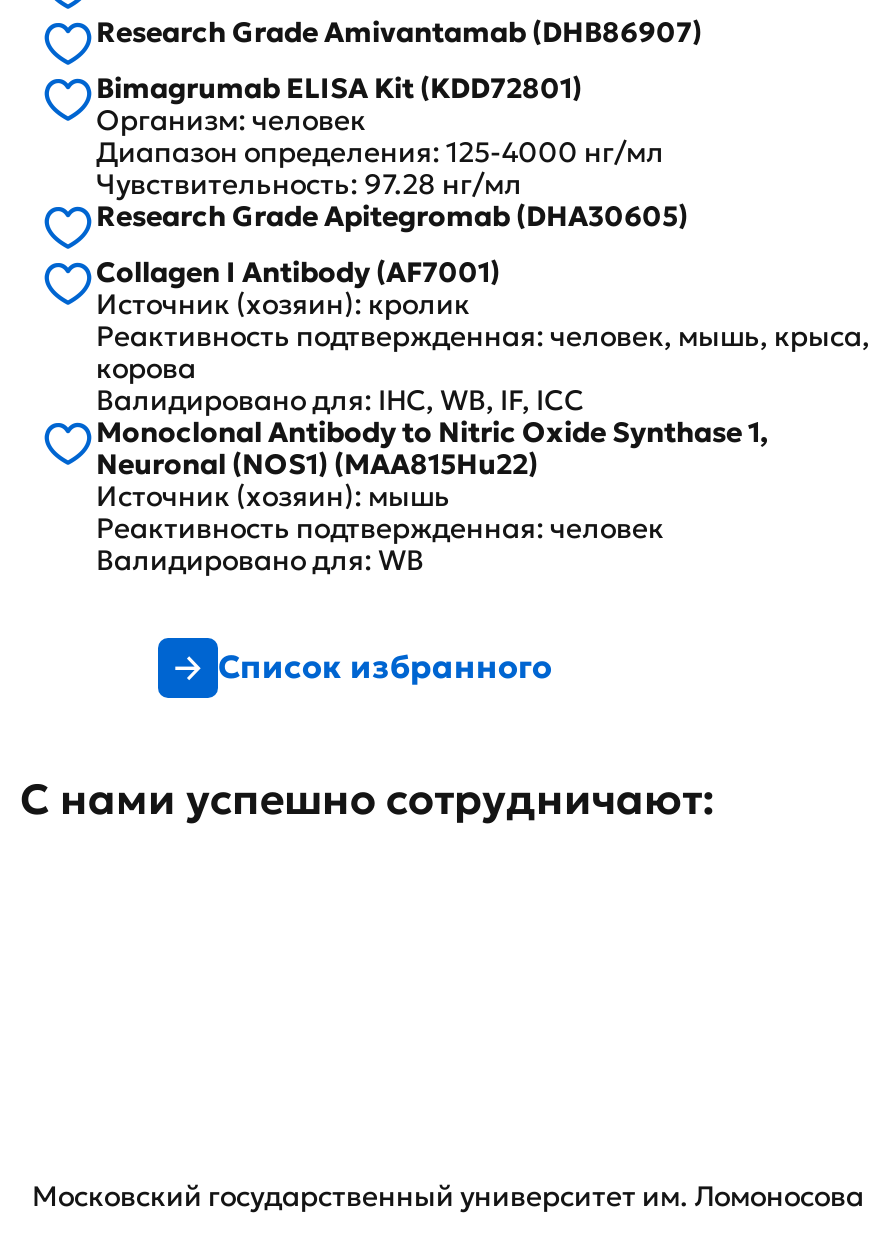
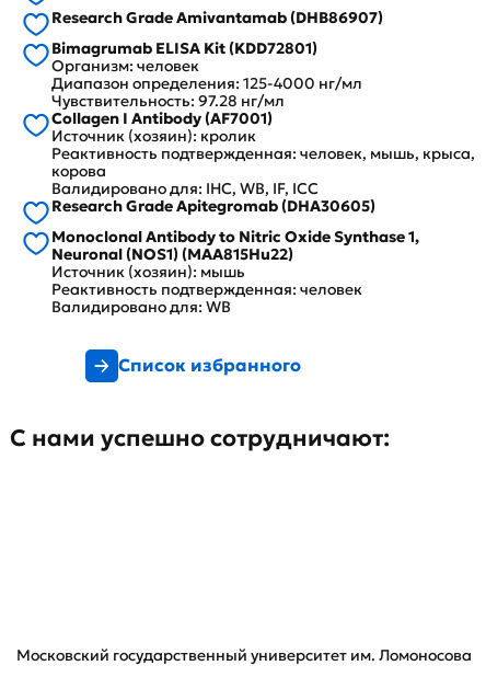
moved down: Research Grade Apitegromab (DHA30605)

moved up: Collagen I Antibody (AF7001) | Источник (хозяин): кролик | Реактивность подтвержденная: человек, мышь, крыса, | корова | Валидировано для: IHC, WB, IF, ICC
